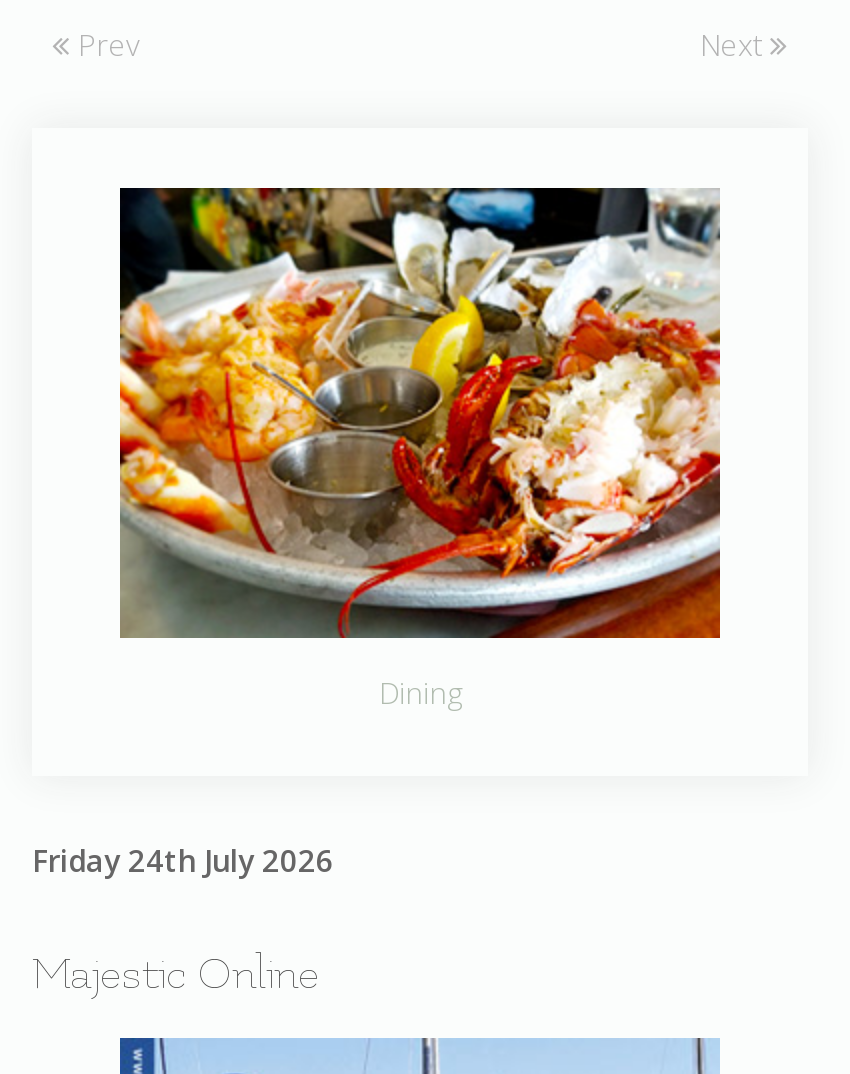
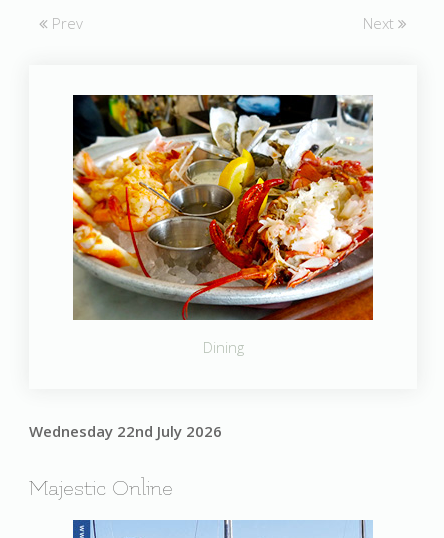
- Friday 24th July 2026
+ Wednesday 22nd July 2026
